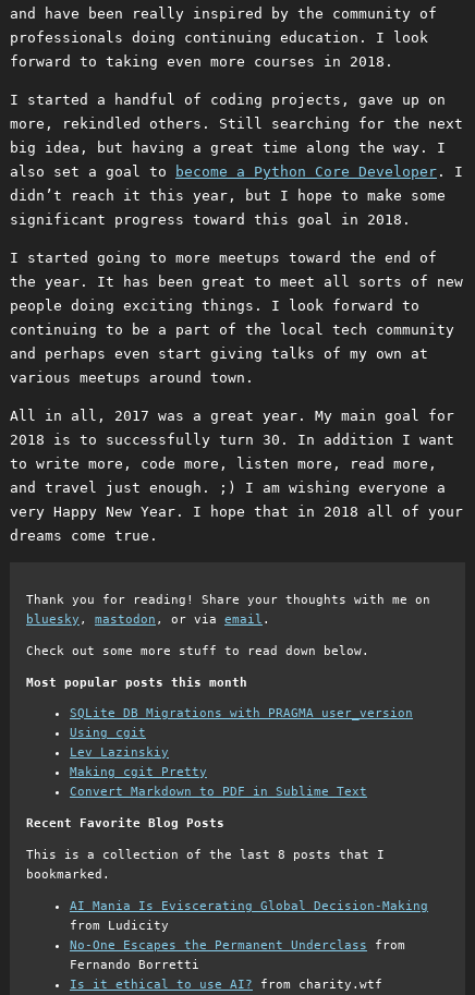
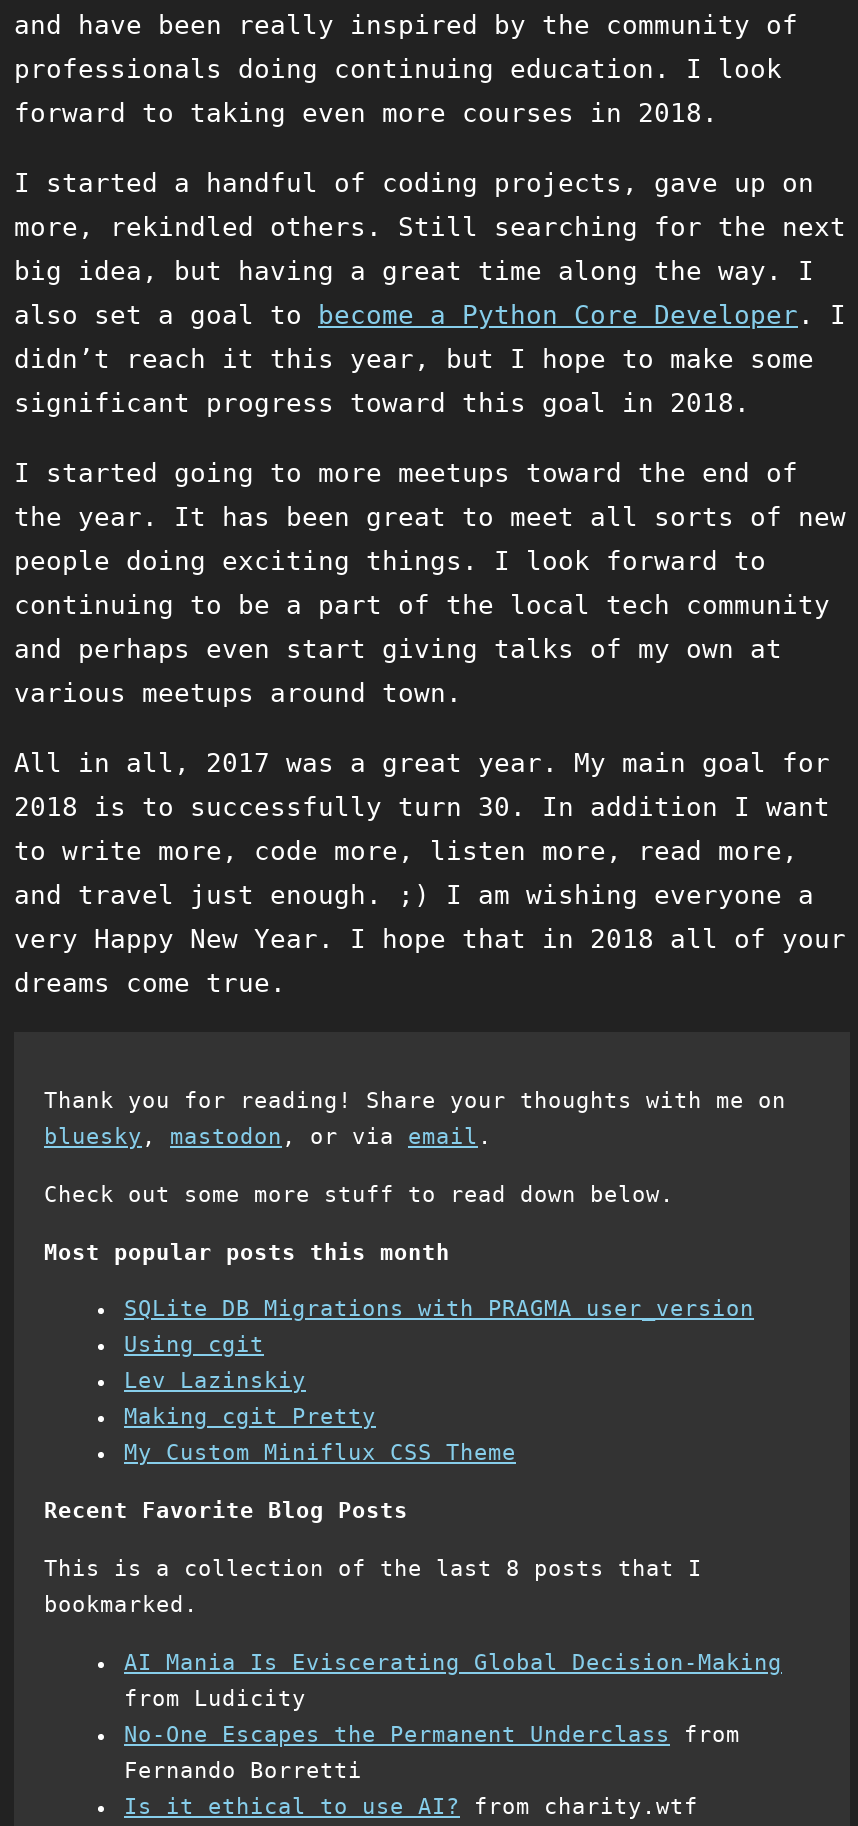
- Convert Markdown to PDF in Sublime Text
+ My Custom Miniflux CSS Theme
